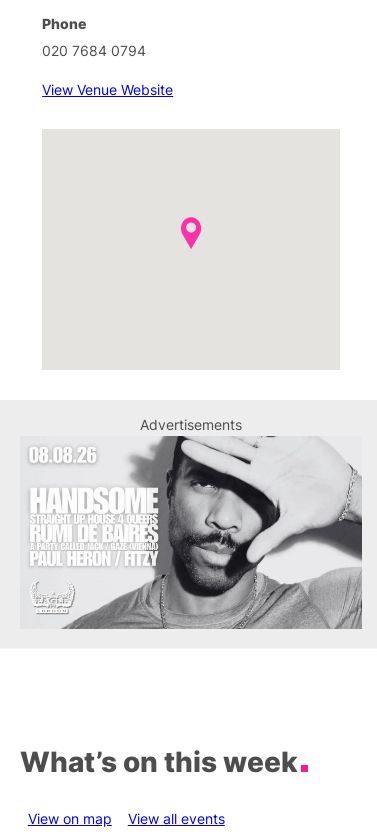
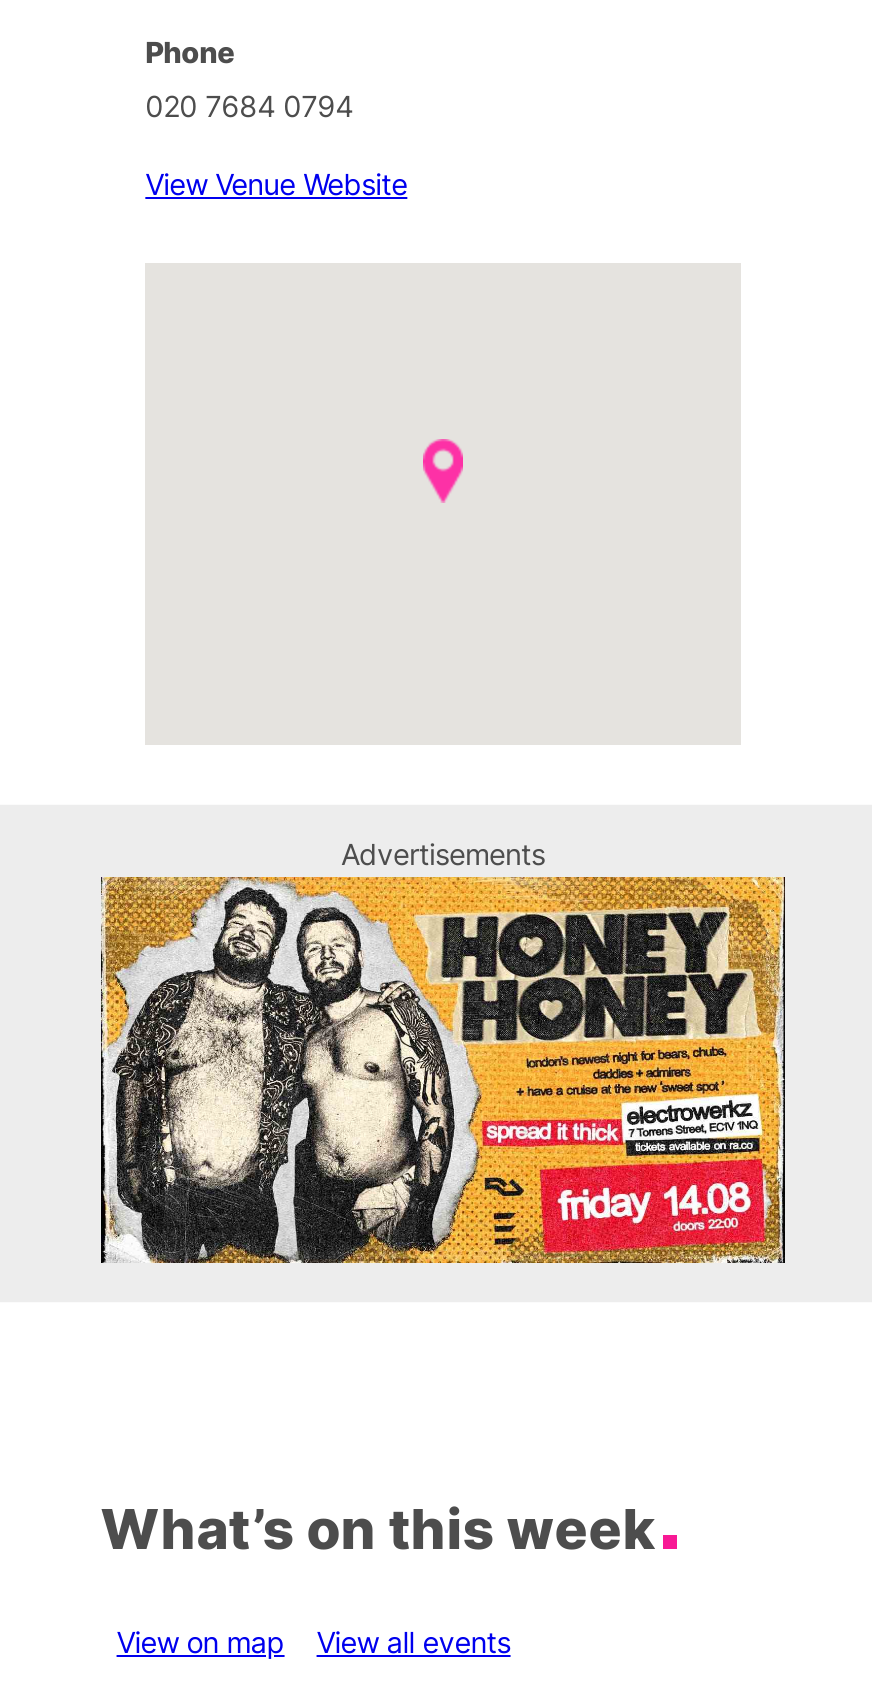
- [image]
+ [image]
